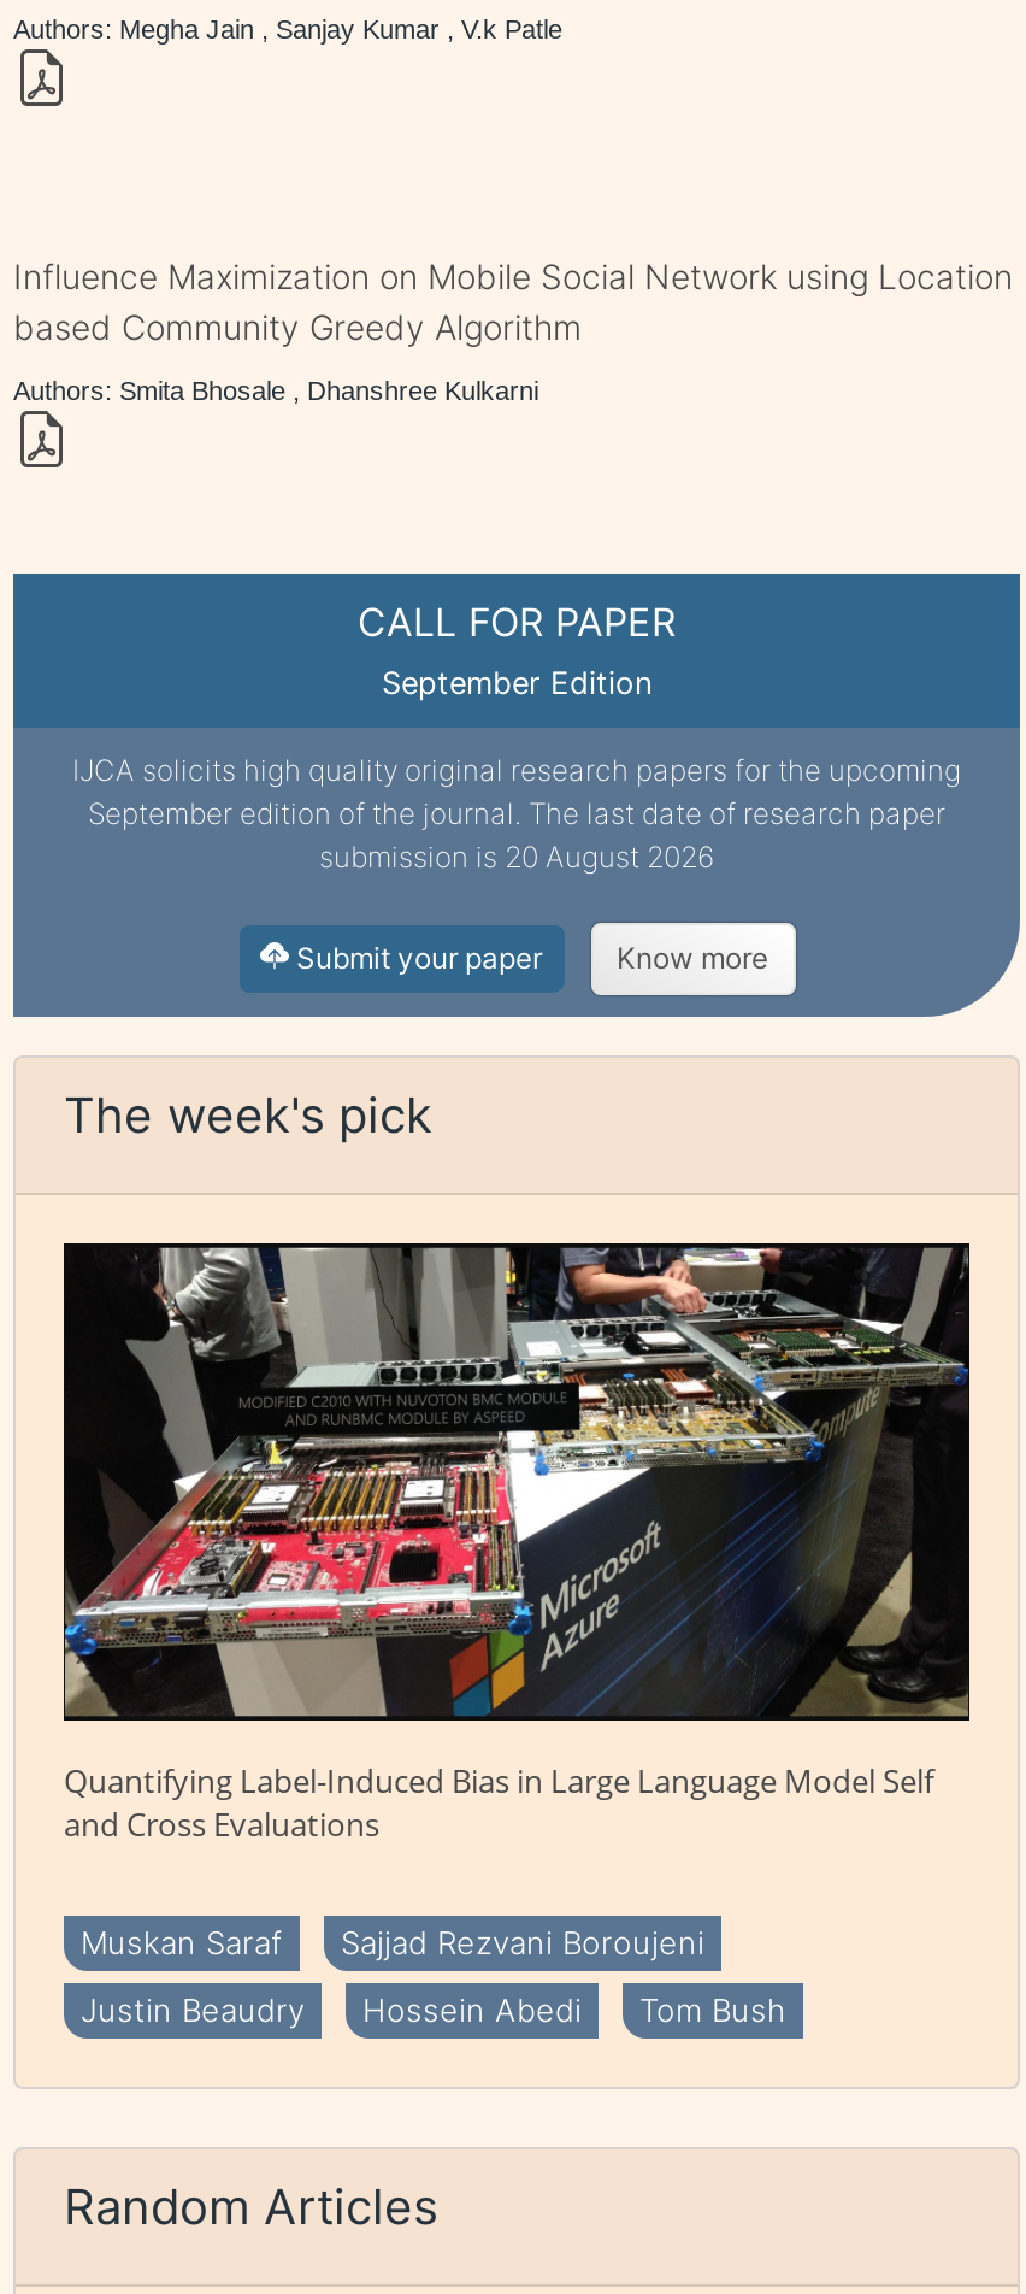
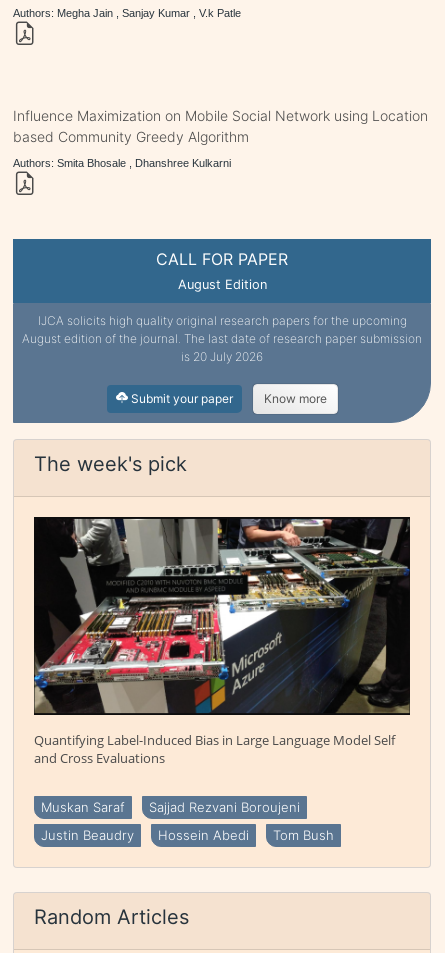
- September Edition
+ August Edition

- September edition of the journal. The last date of research paper
- submission is 20 August 2026
+ August edition of the journal. The last date of research paper submission
+ is 20 July 2026
